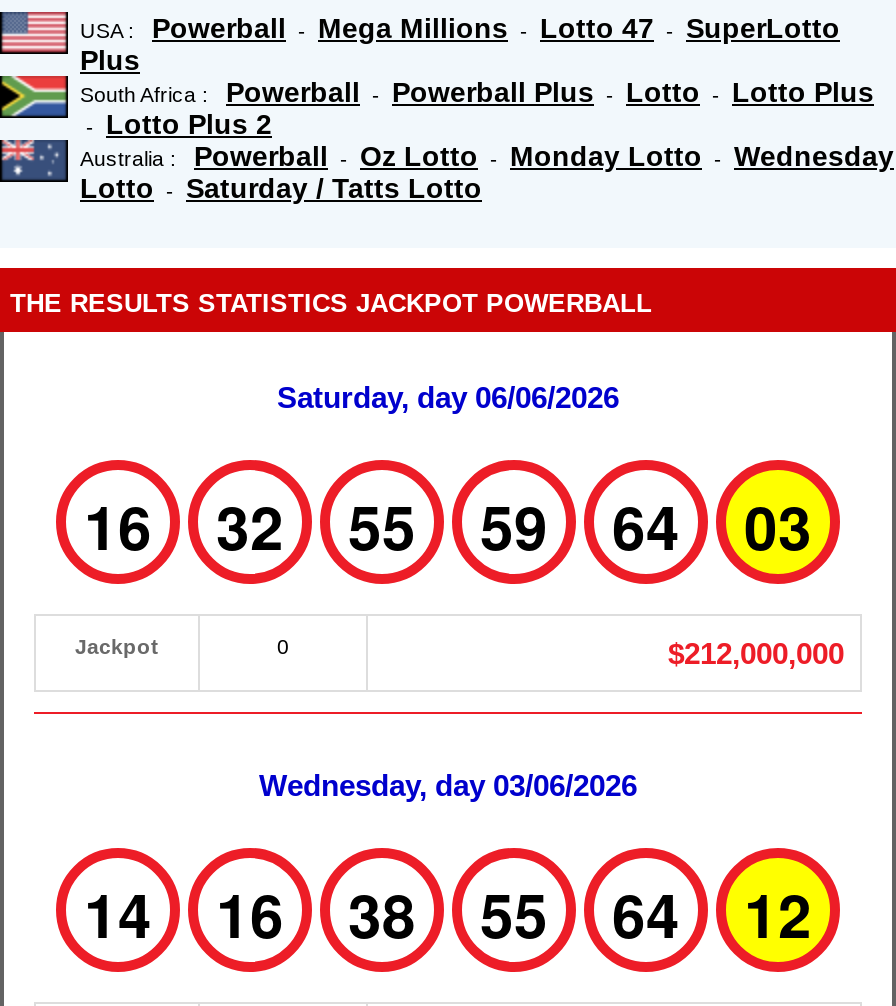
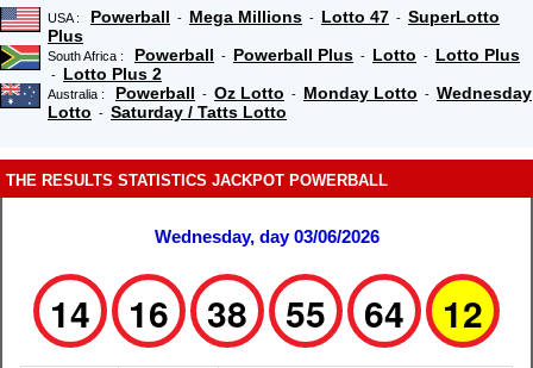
- Saturday, day 06/06/2026
- 16
- 32
- 55
- 59
- 64
- 03
- Jackpot
- 0
- $212,000,000
